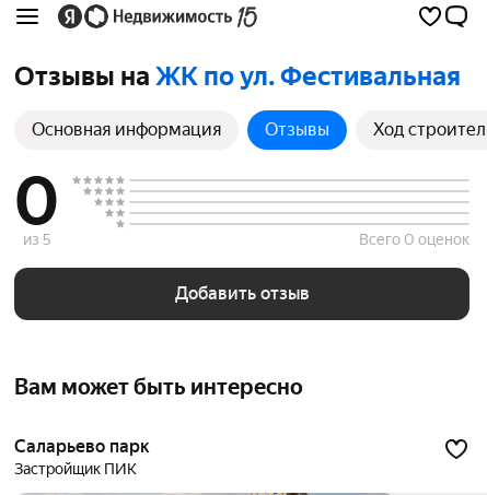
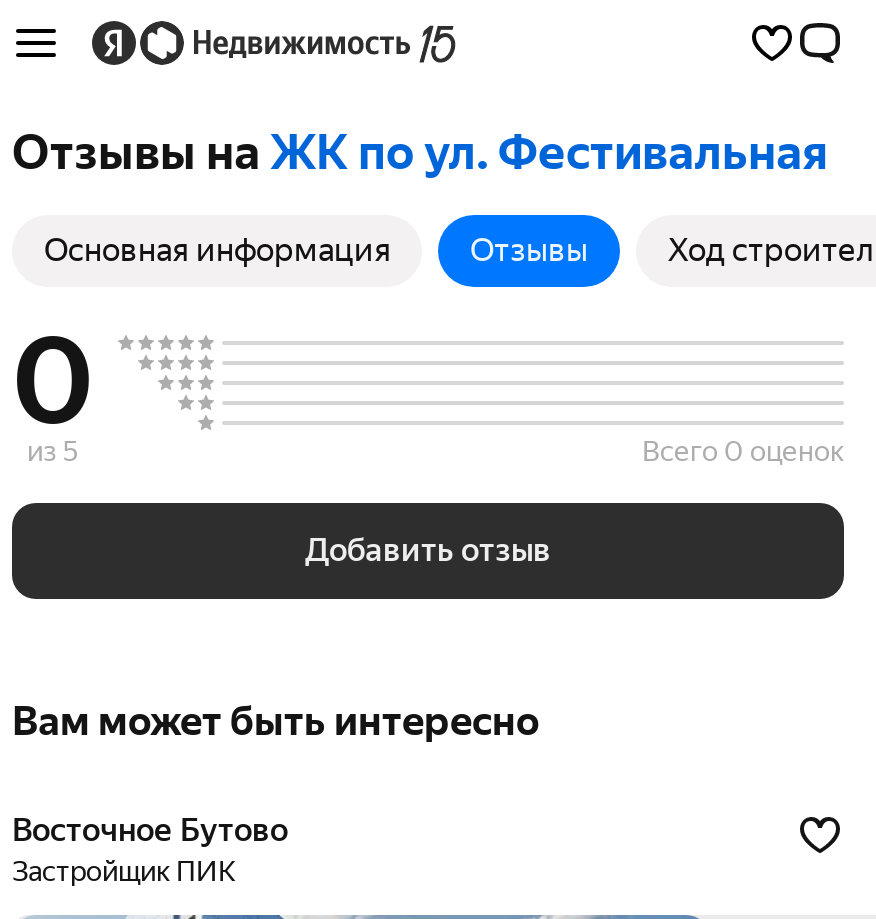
- Саларьево парк
+ Восточное Бутово
